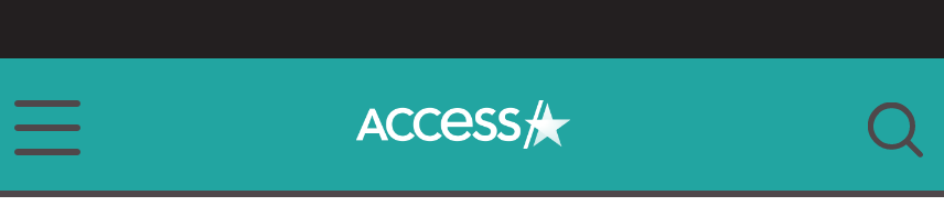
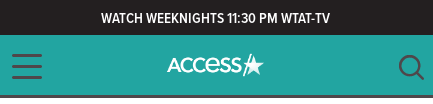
+ WATCH WEEKNIGHTS 11:30 PM WTAT-TV
